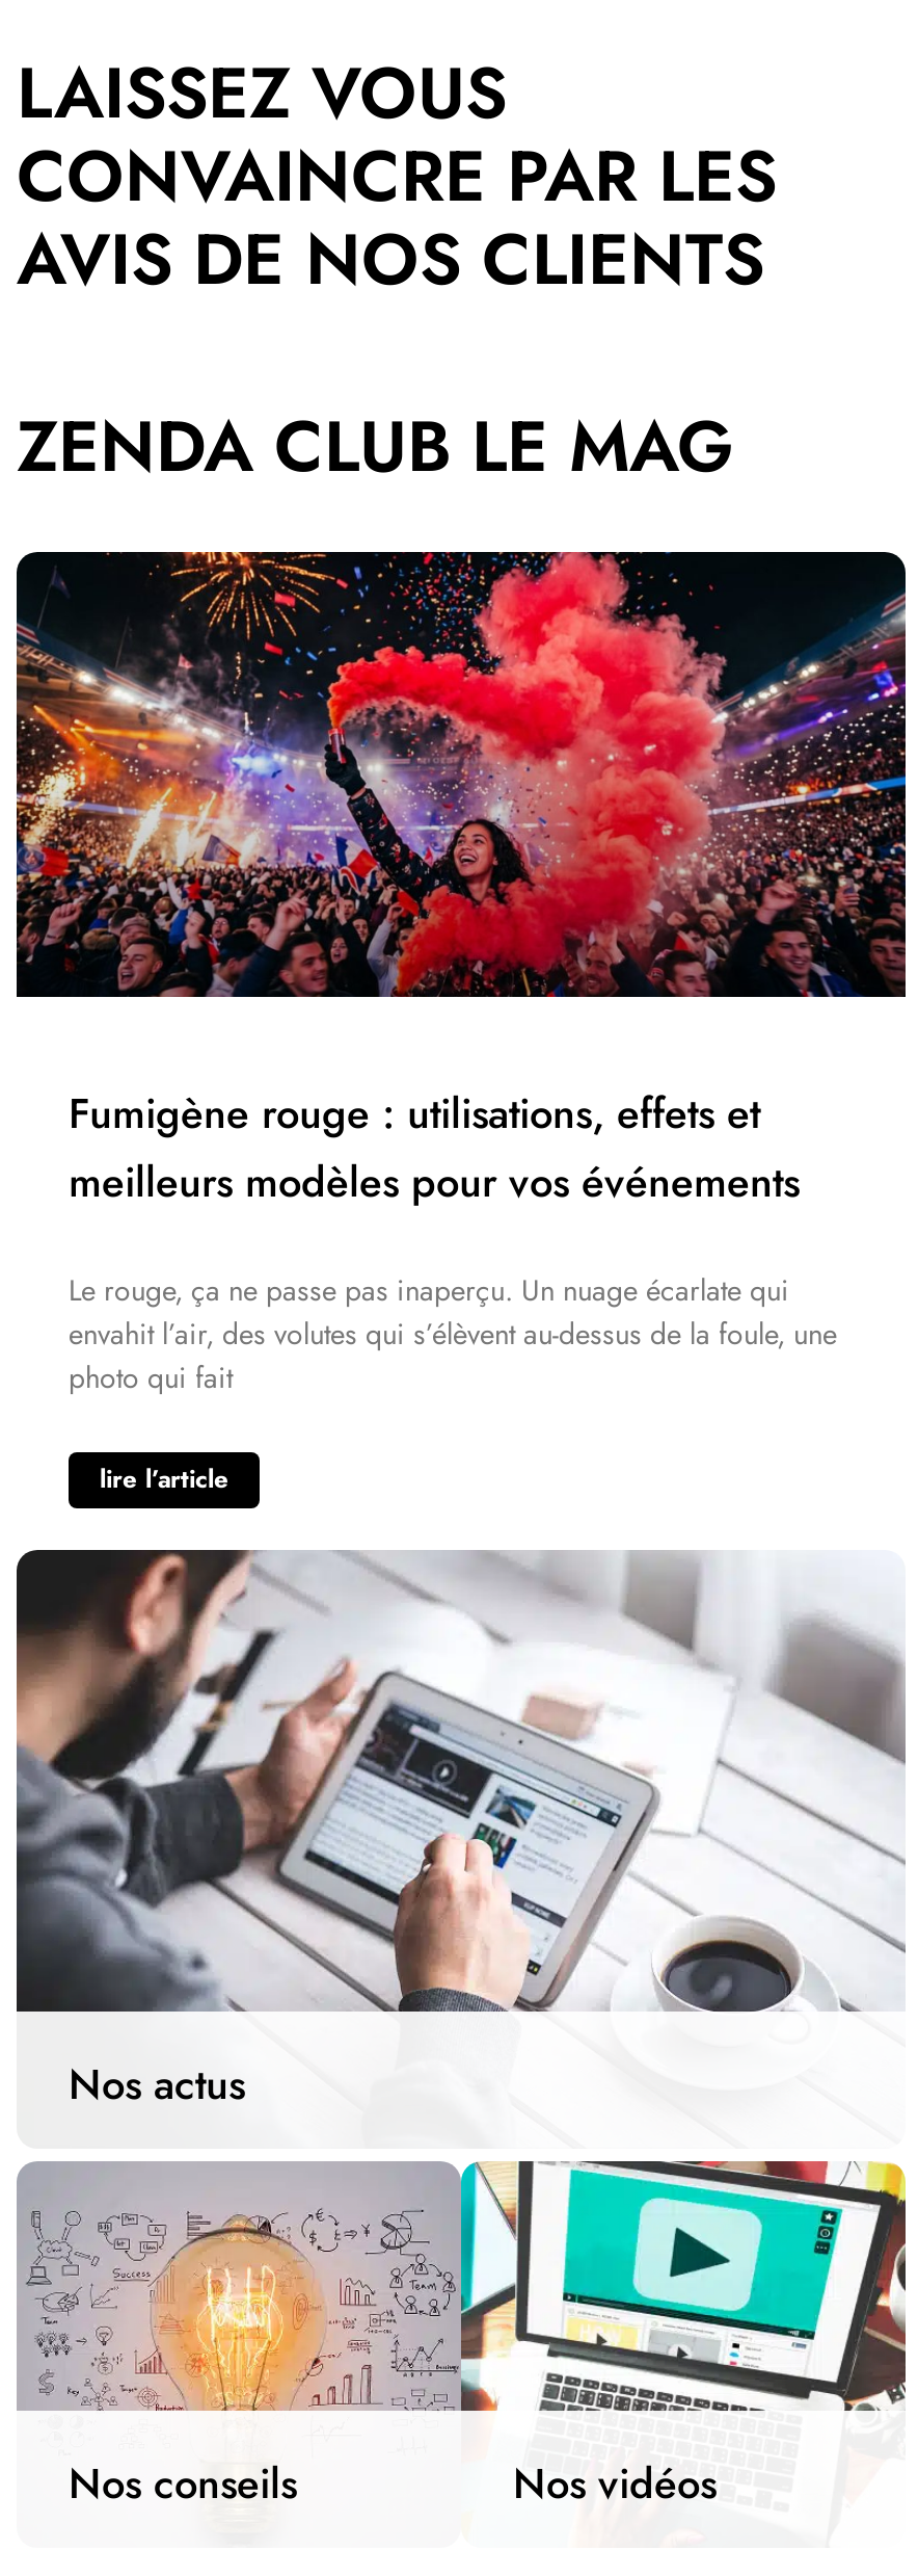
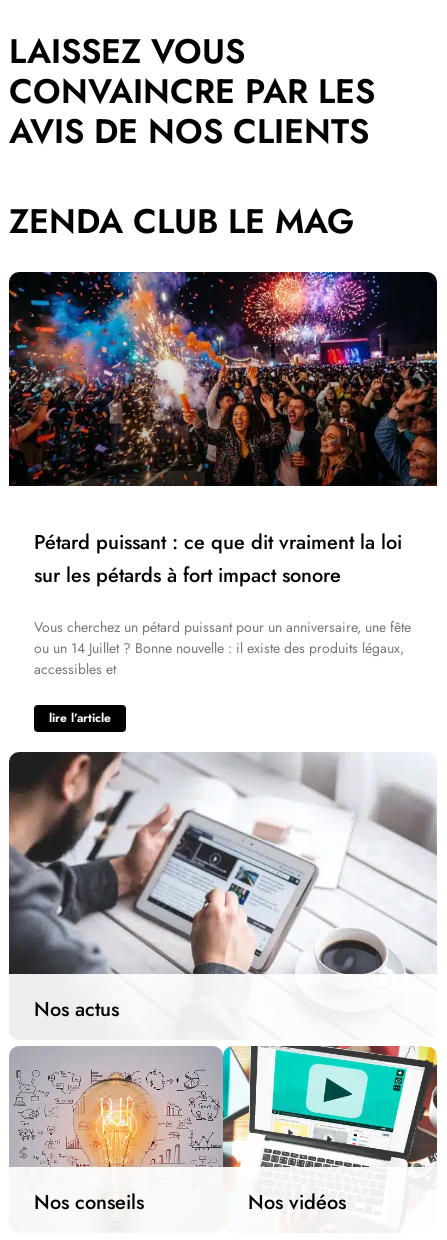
- [image]
+ [image]

- Fumigène rouge : utilisations, effets et
- meilleurs modèles pour vos événements
+ Pétard puissant : ce que dit vraiment la loi
+ sur les pétards à fort impact sonore

- Le rouge, ça ne passe pas inaperçu. Un nuage écarlate qui
- envahit l’air, des volutes qui s’élèvent au-dessus de la foule, une
- photo qui fait
+ Vous cherchez un pétard puissant pour un anniversaire, une fête
+ ou un 14 Juillet ? Bonne nouvelle : il existe des produits légaux,
+ accessibles et
